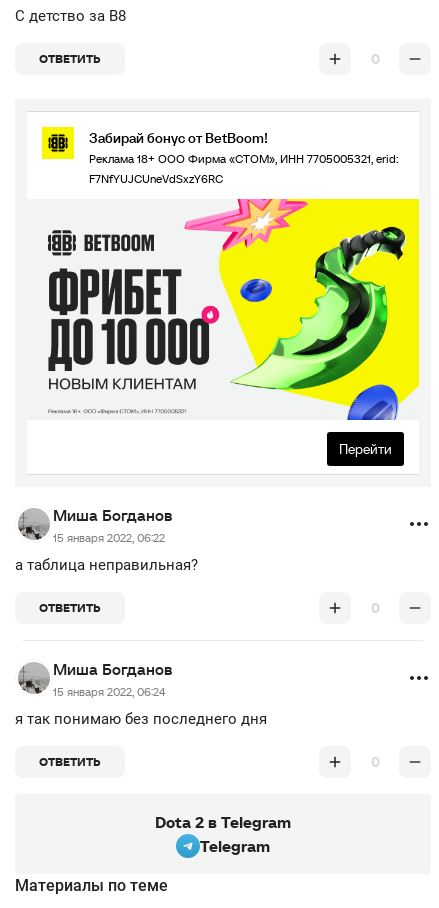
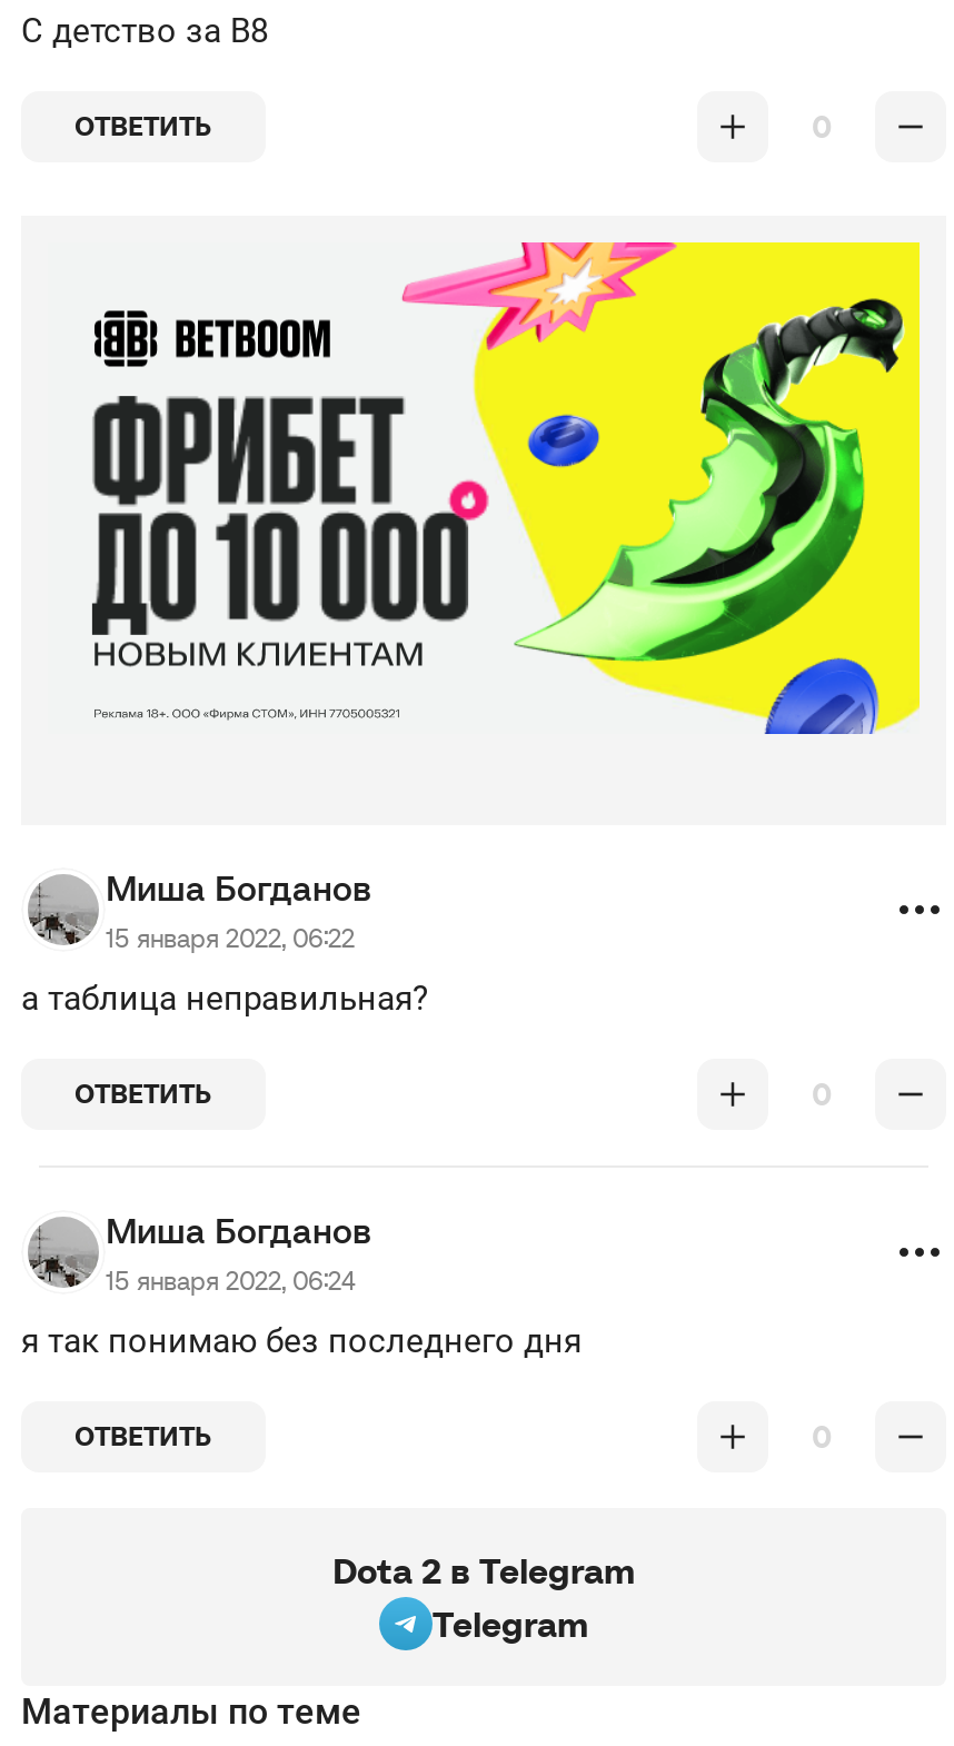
- [image]
- Забирай бонус от BetBoom!
- Реклама 18+ ООО Фирма «СТОМ», ИНН 7705005321, erid:
- F7NfYUJCUneVdSxzY6RC

moved up: [image]

- Перейти
